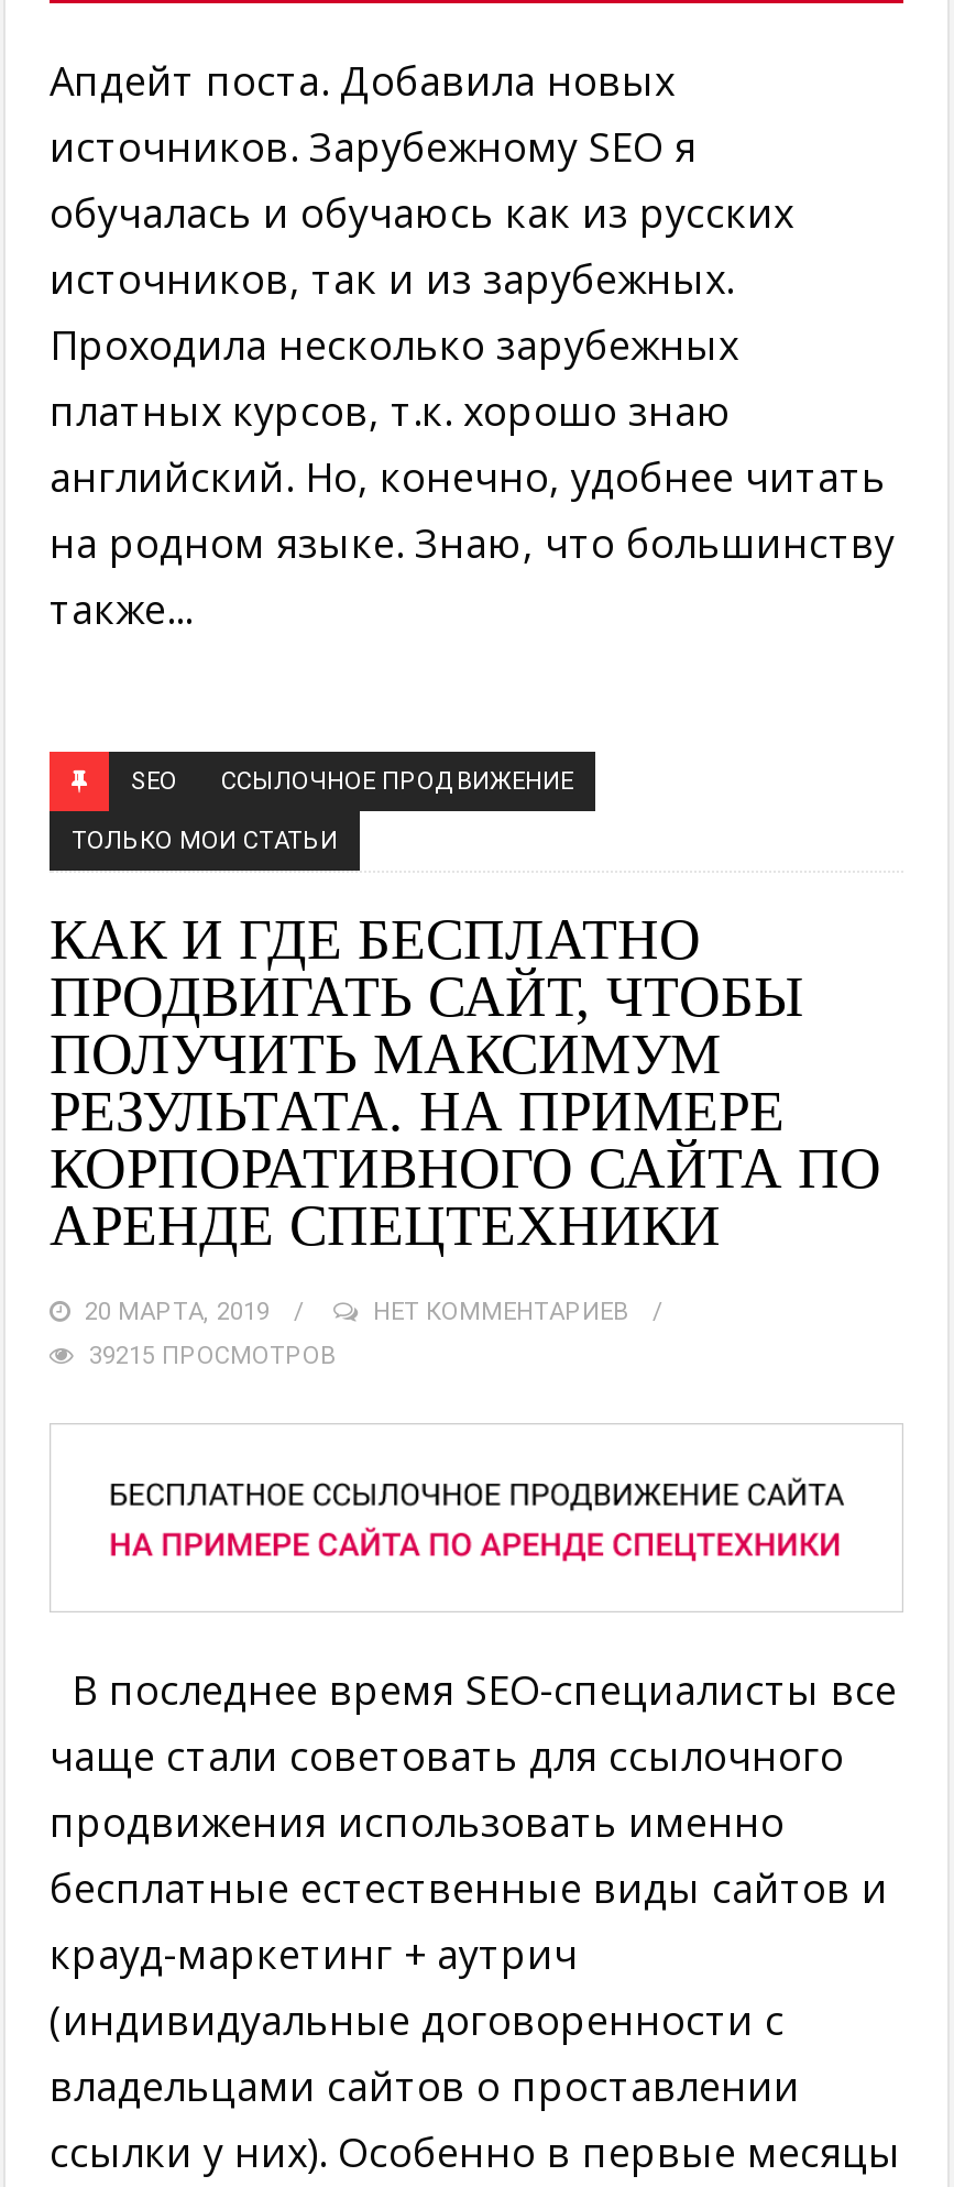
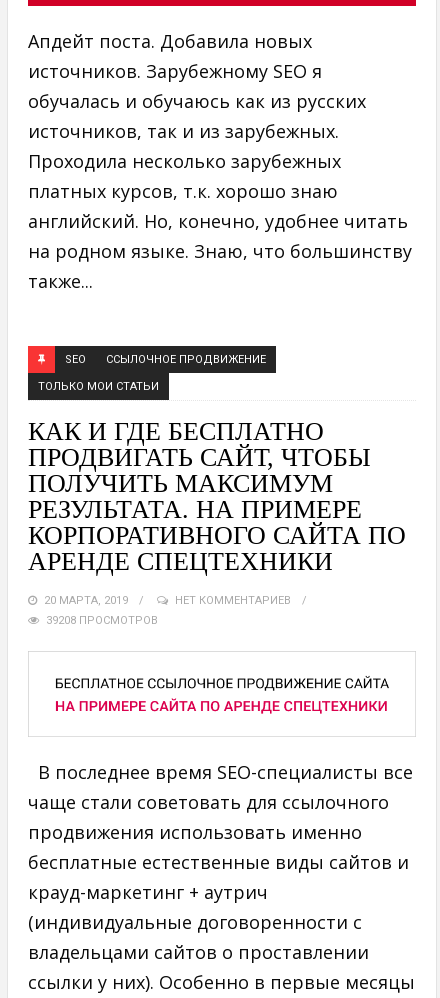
- 39215 ПРОСМОТРОВ
+ 39208 ПРОСМОТРОВ
